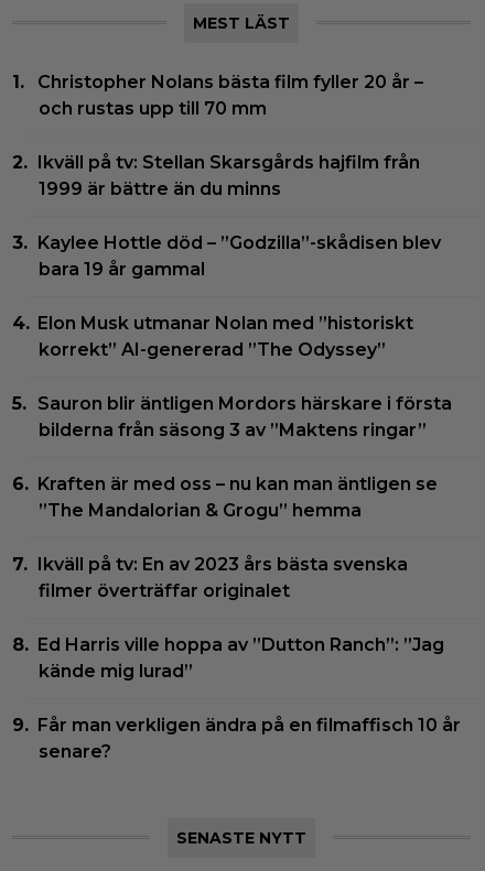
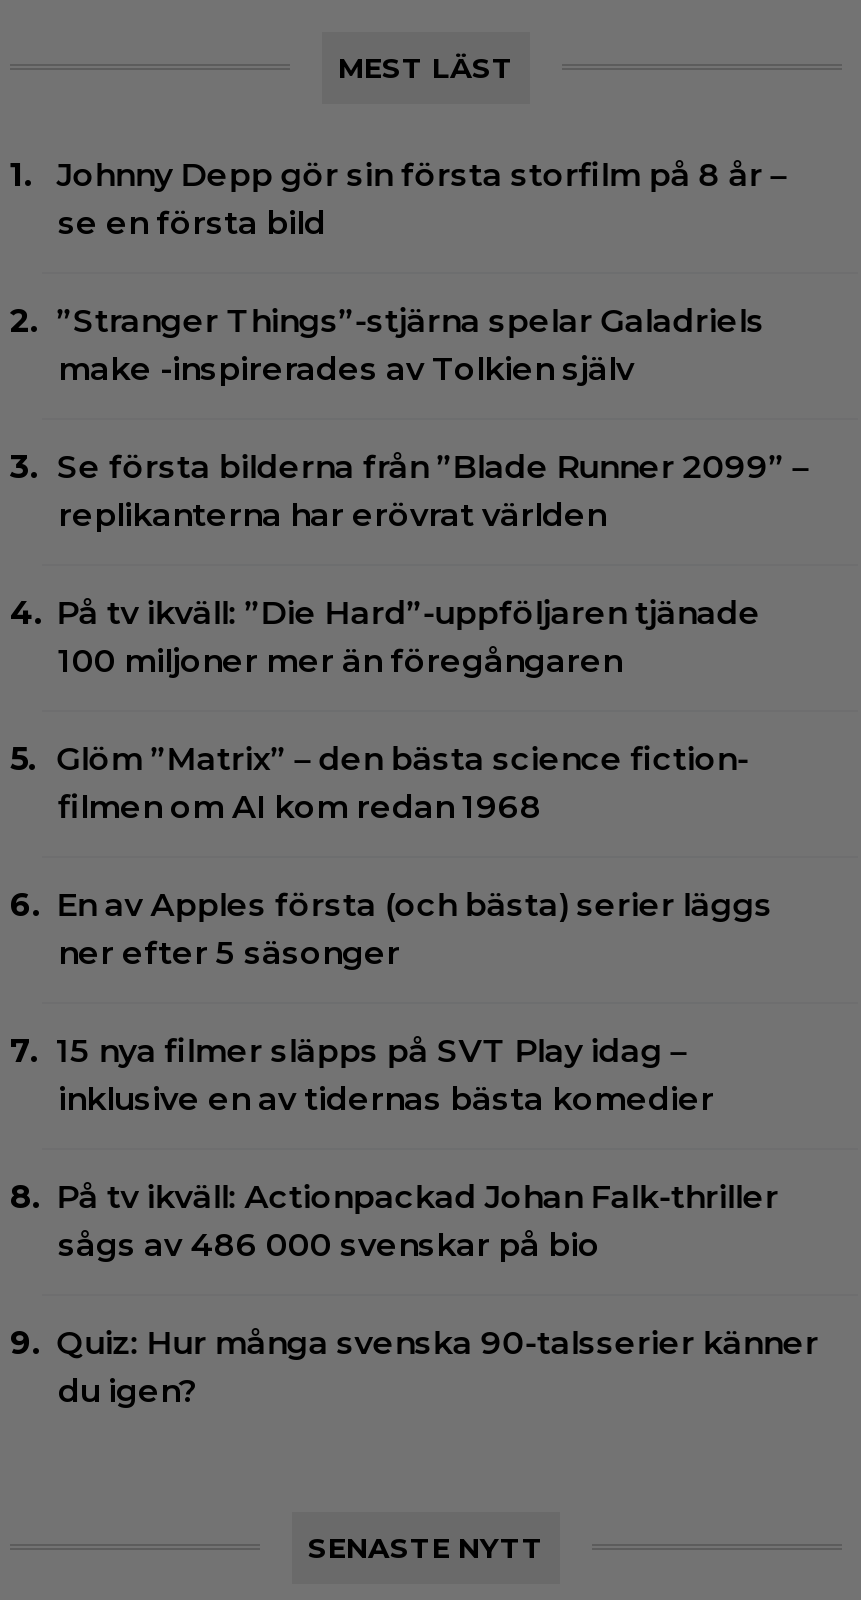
- Christopher Nolans bästa film fyller 20 år –
- och rustas upp till 70 mm
+ Johnny Depp gör sin första storfilm på 8 år –
+ se en första bild

- Ikväll på tv: Stellan Skarsgårds hajfilm från
- 1999 är bättre än du minns
+ ”Stranger Things”-stjärna spelar Galadriels
+ make -inspirerades av Tolkien själv

- Kaylee Hottle död – ”Godzilla”-skådisen blev
- bara 19 år gammal
+ Se första bilderna från ”Blade Runner 2099” –
+ replikanterna har erövrat världen

- Elon Musk utmanar Nolan med ”historiskt
- korrekt” AI-genererad ”The Odyssey”
+ På tv ikväll: ”Die Hard”-uppföljaren tjänade
+ 100 miljoner mer än föregångaren

- Sauron blir äntligen Mordors härskare i första
- bilderna från säsong 3 av ”Maktens ringar”
+ Glöm ”Matrix” – den bästa science fiction-
+ filmen om AI kom redan 1968

- Kraften är med oss – nu kan man äntligen se
- ”The Mandalorian & Grogu” hemma
+ En av Apples första (och bästa) serier läggs
+ ner efter 5 säsonger

- Ikväll på tv: En av 2023 års bästa svenska
- filmer överträffar originalet
+ 15 nya filmer släpps på SVT Play idag –
+ inklusive en av tidernas bästa komedier

- Ed Harris ville hoppa av ”Dutton Ranch”: ”Jag
- kände mig lurad”
+ På tv ikväll: Actionpackad Johan Falk-thriller
+ sågs av 486 000 svenskar på bio

- Får man verkligen ändra på en filmaffisch 10 år
- senare?
+ Quiz: Hur många svenska 90-talsserier känner
+ du igen?
